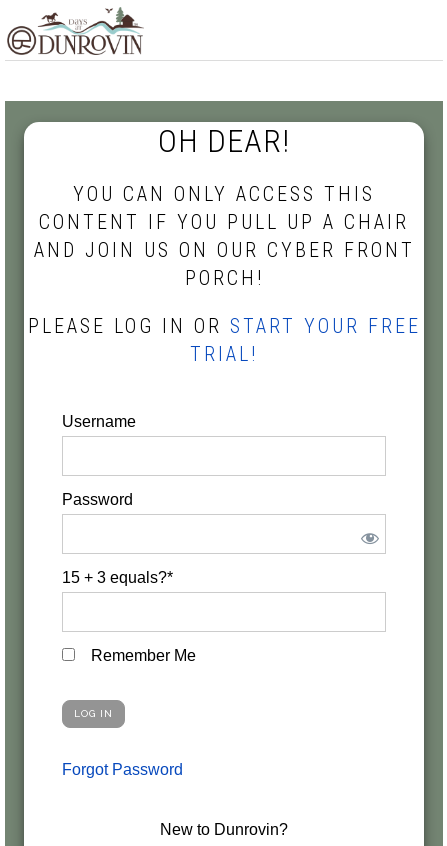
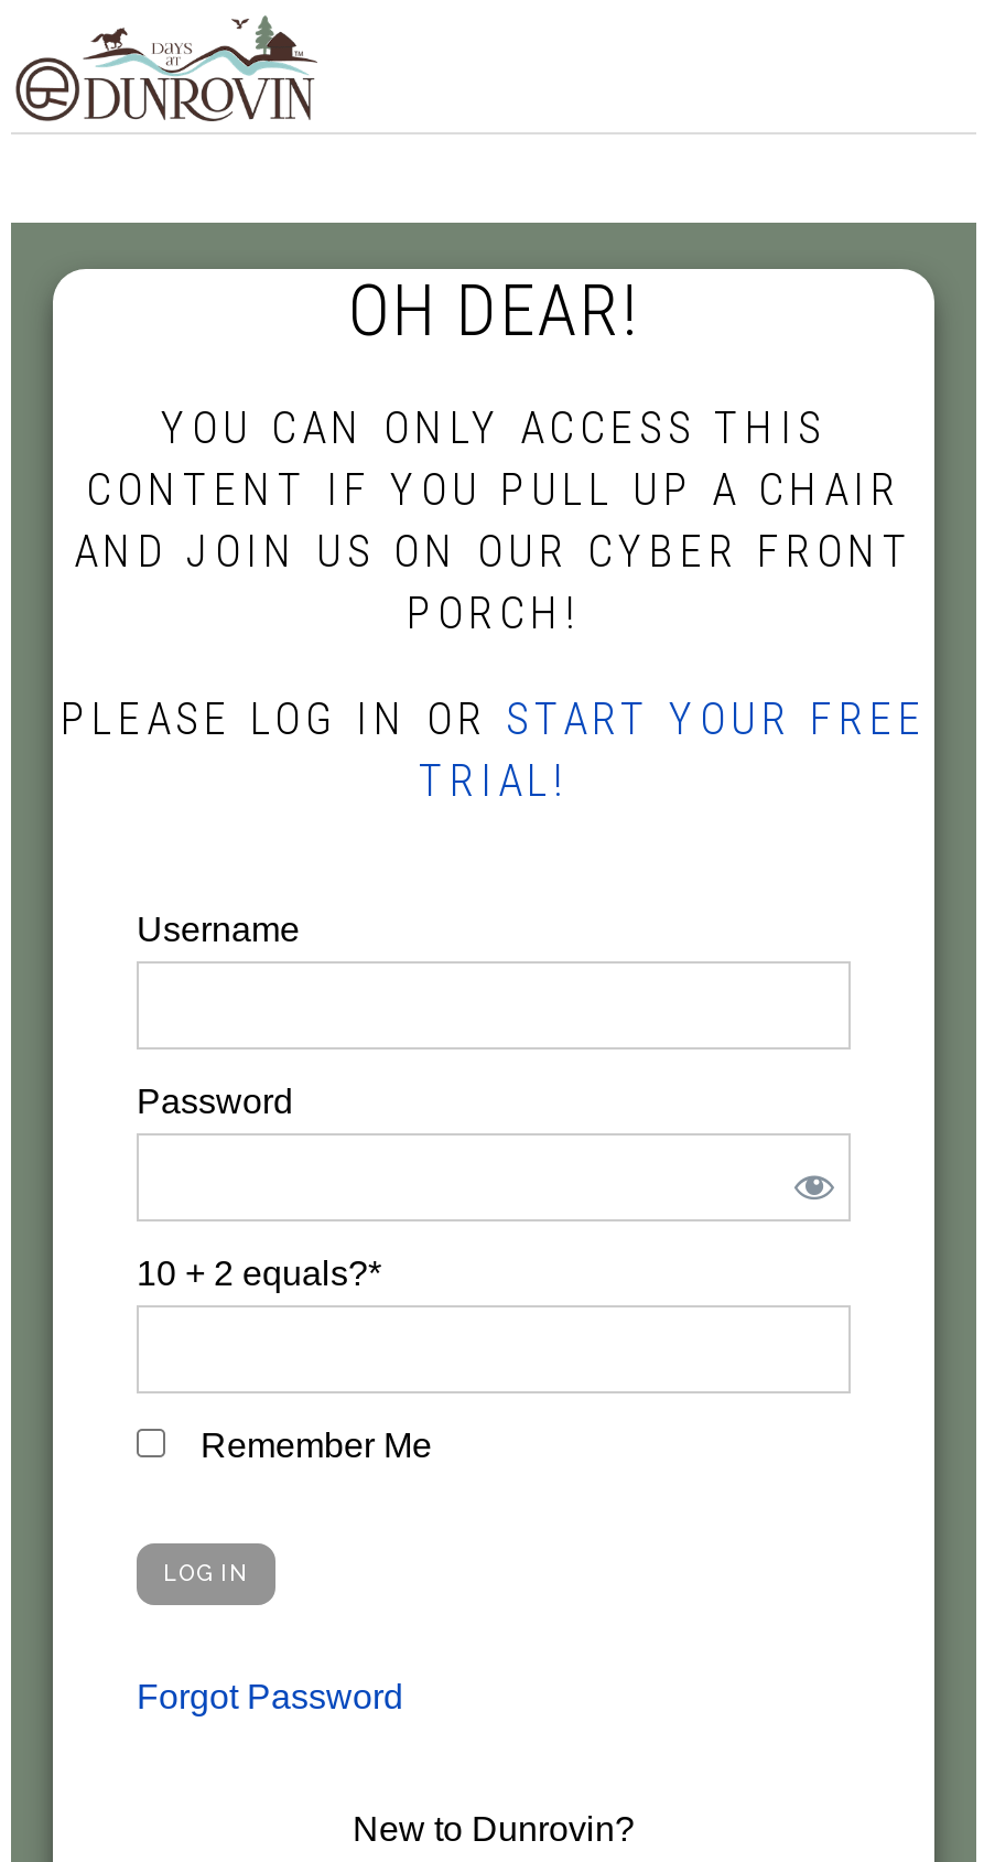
- 15 + 3 equals?*
+ 10 + 2 equals?*
